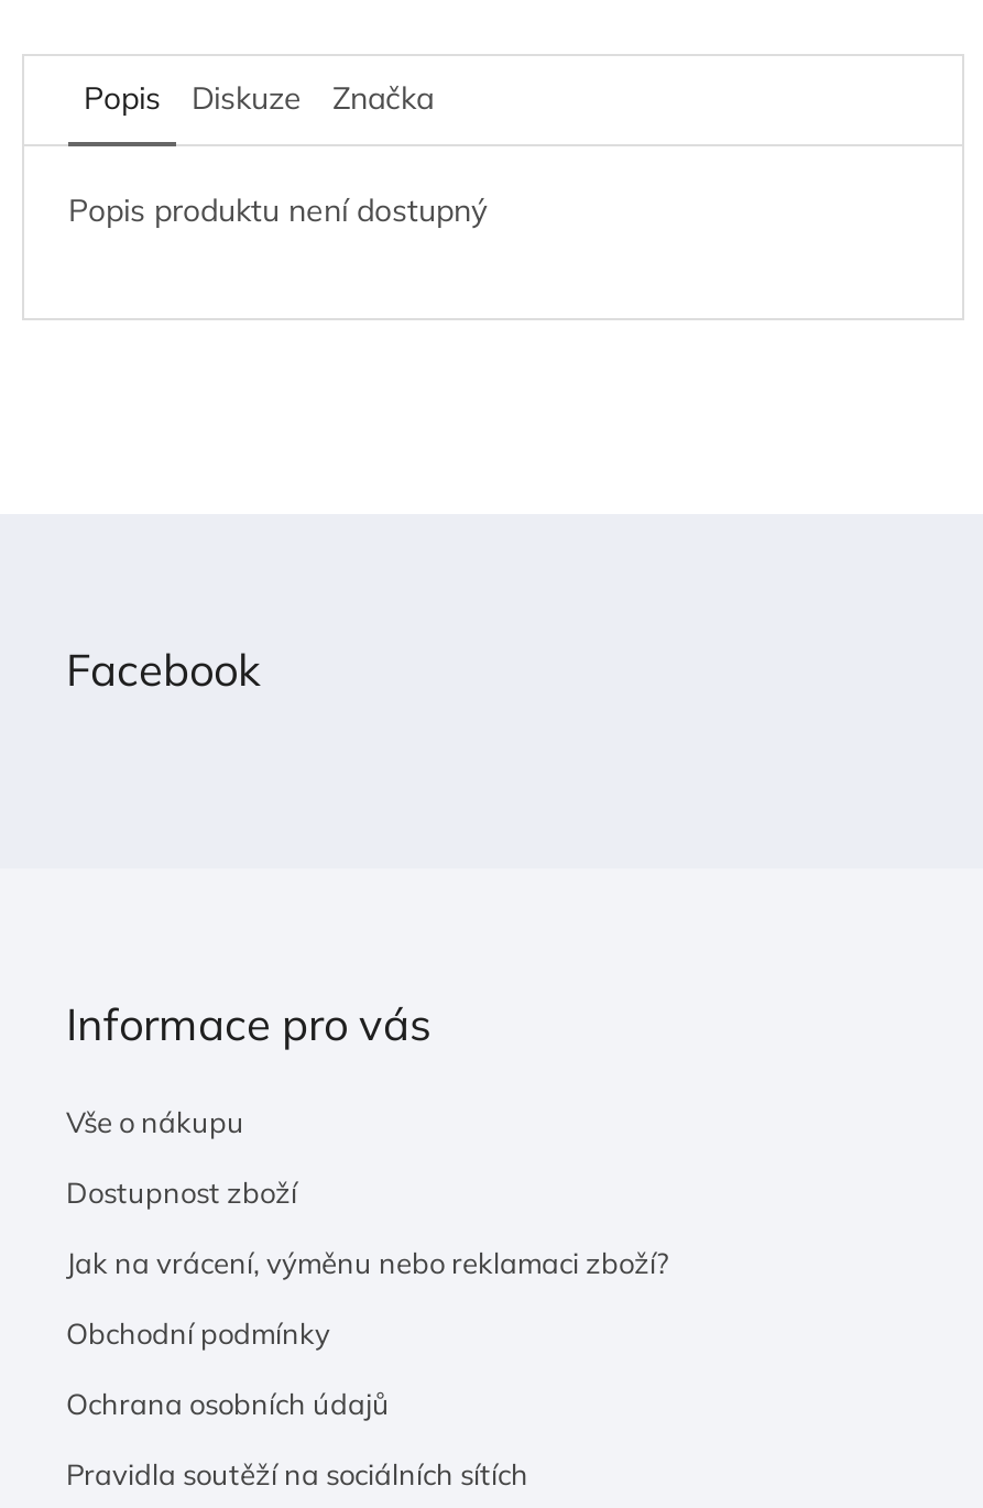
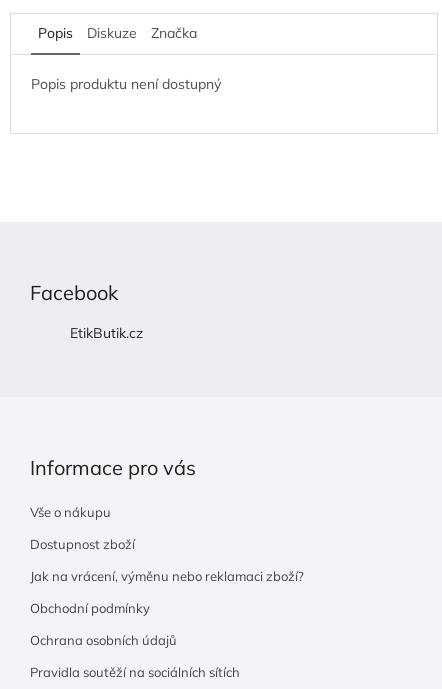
+ EtikButik.cz
